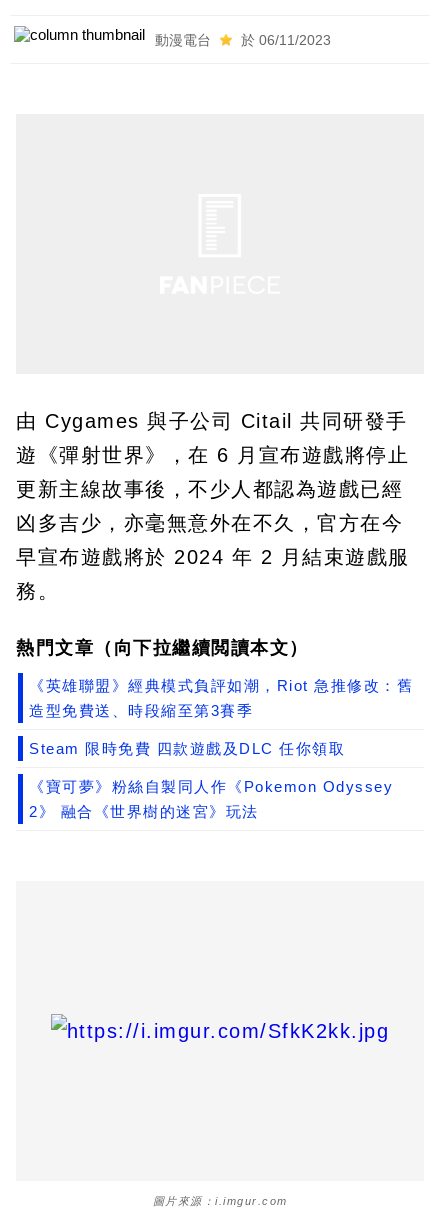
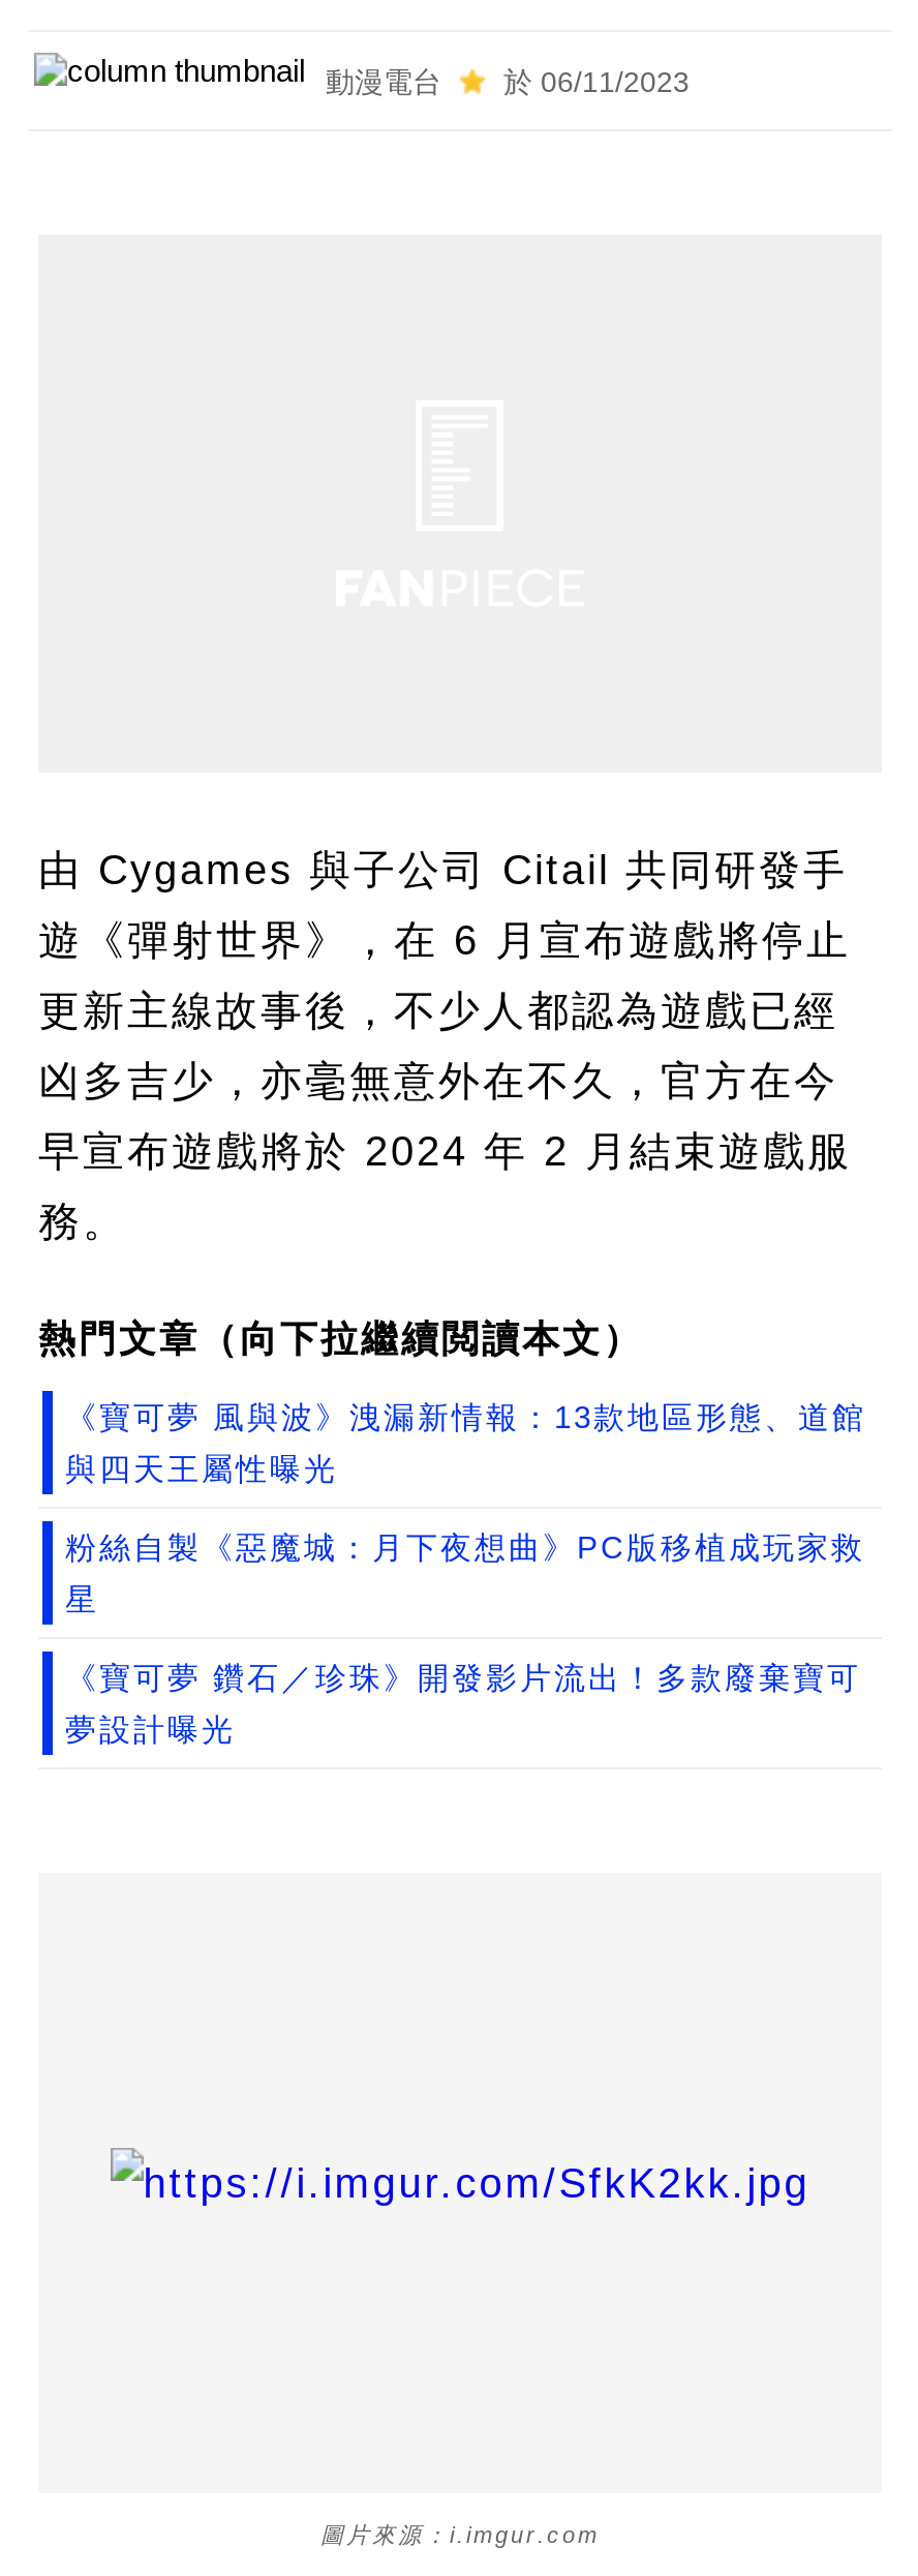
- 《英雄聯盟》經典模式負評如潮，Riot 急推修改：舊
- 造型免費送、時段縮至第3賽季
- Steam 限時免費 四款遊戲及DLC 任你領取
- 《寶可夢》粉絲自製同人作《Pokemon Odyssey
- 2》 融合《世界樹的迷宮》玩法
+ 《寶可夢 風與波》洩漏新情報：13款地區形態、道館
+ 與四天王屬性曝光
+ 粉絲自製《惡魔城：月下夜想曲》PC版移植成玩家救
+ 星
+ 《寶可夢 鑽石／珍珠》開發影片流出！多款廢棄寶可
+ 夢設計曝光
